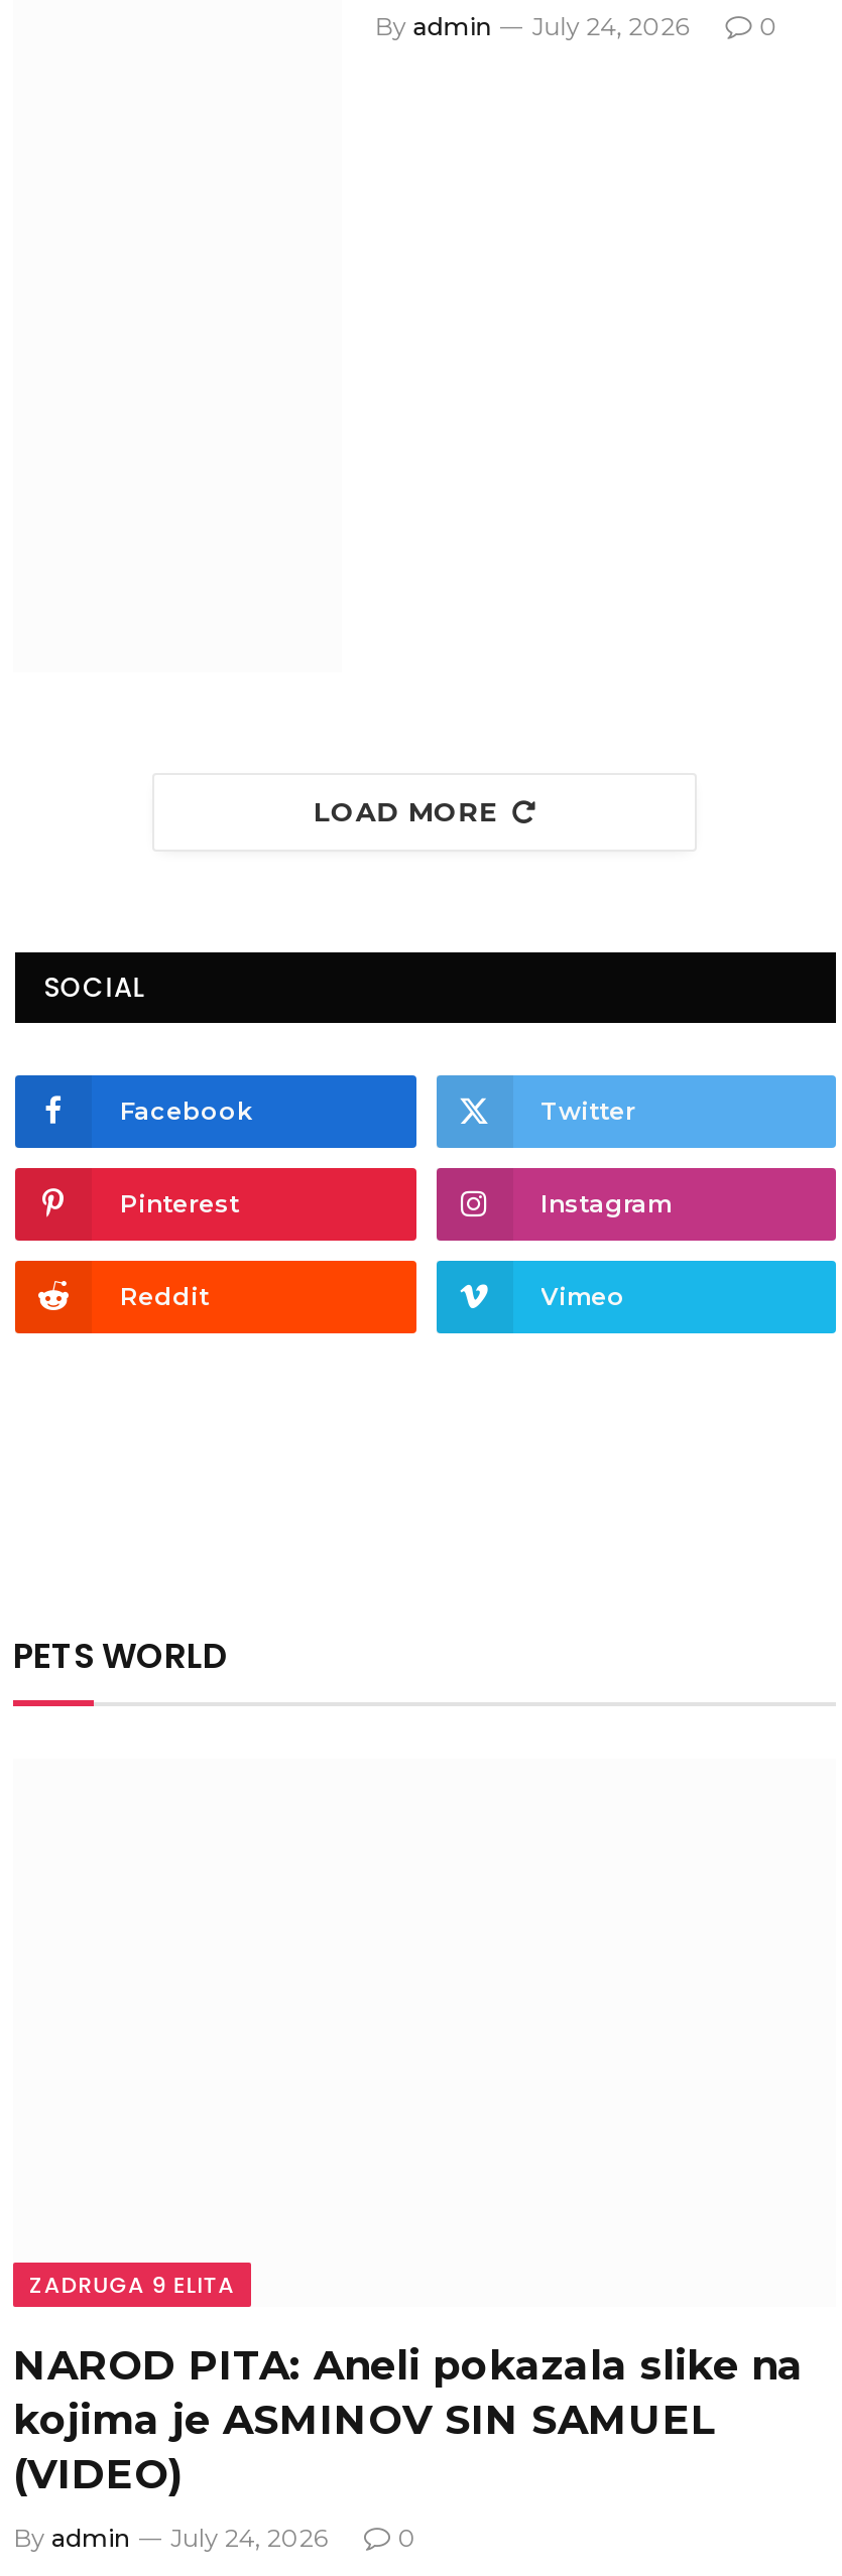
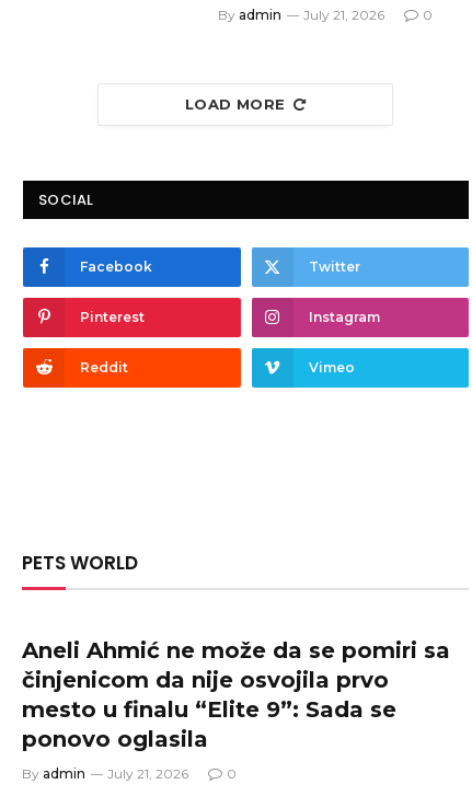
- By admin July 24, 2026
+ By admin July 21, 2026

- ZADRUGA 9 ELITA
- NAROD PITA: Aneli pokazala slike na
- kojima je ASMINOV SIN SAMUEL
- (VIDEO)
+ Aneli Ahmić ne može da se pomiri sa
+ činjenicom da nije osvojila prvo
+ mesto u finalu “Elite 9”: Sada se
+ ponovo oglasila

- By admin July 24, 2026
+ By admin July 21, 2026
